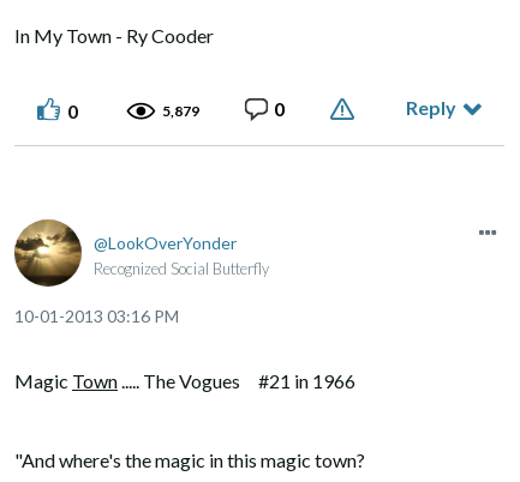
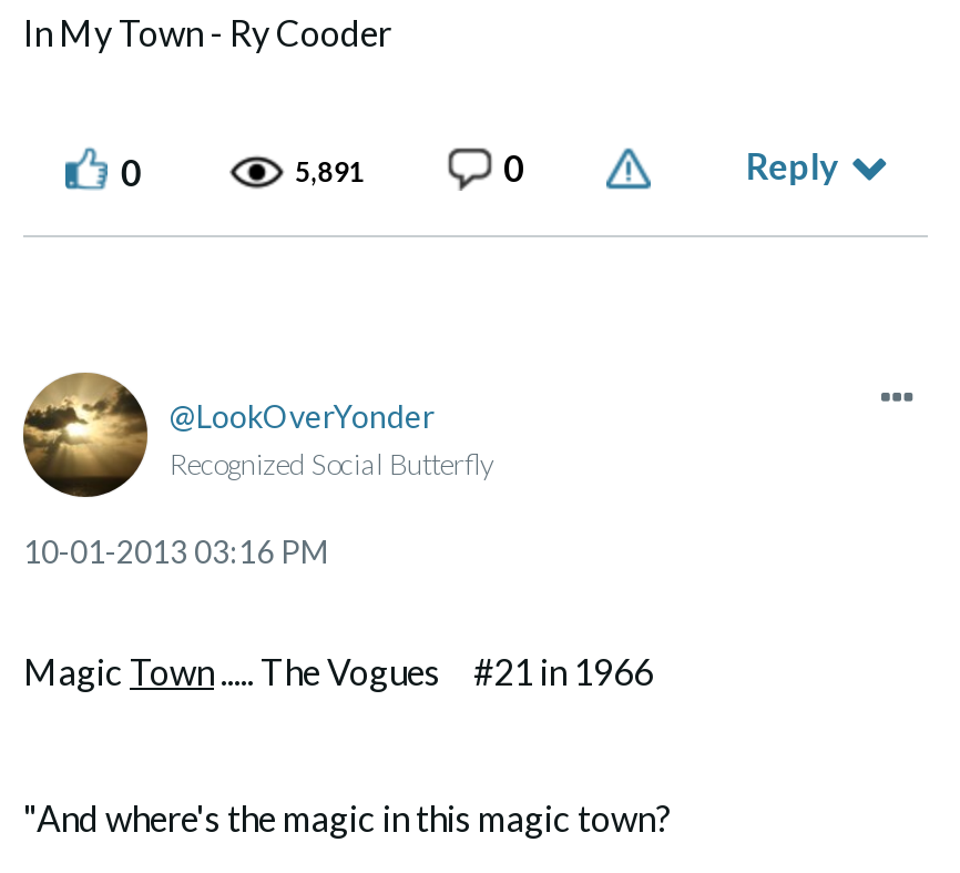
- 5,879
+ 5,891
